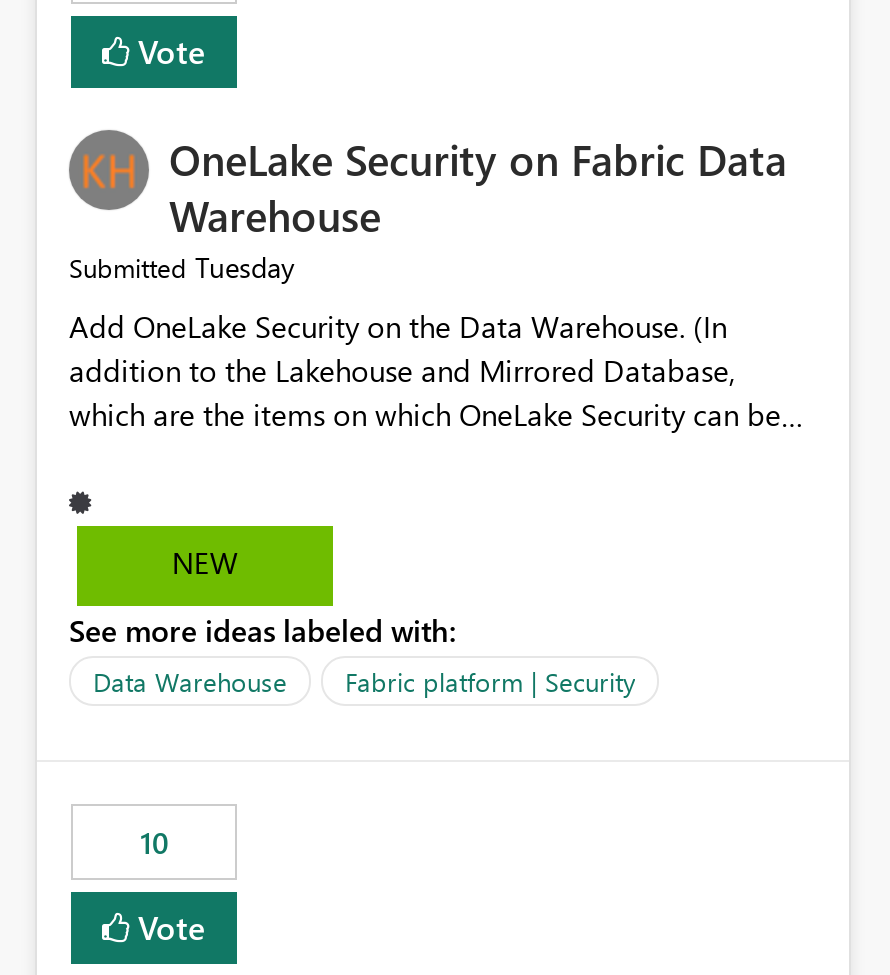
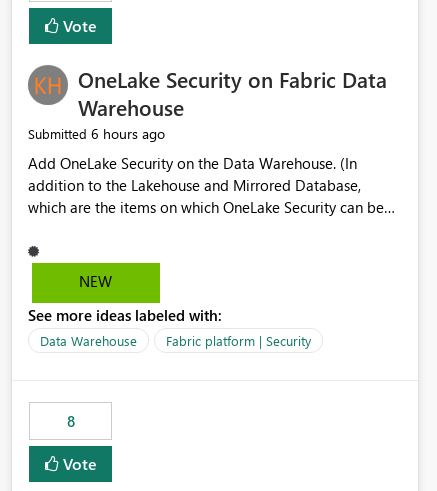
- Submitted Tuesday
+ Submitted 6 hours ago

- 10
+ 8
